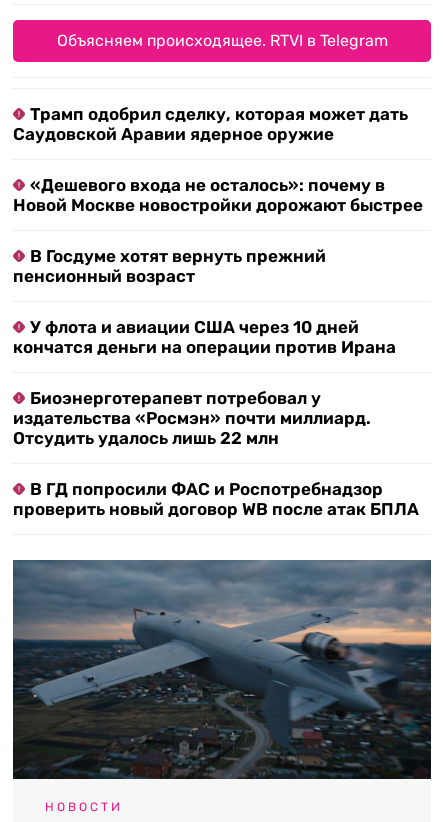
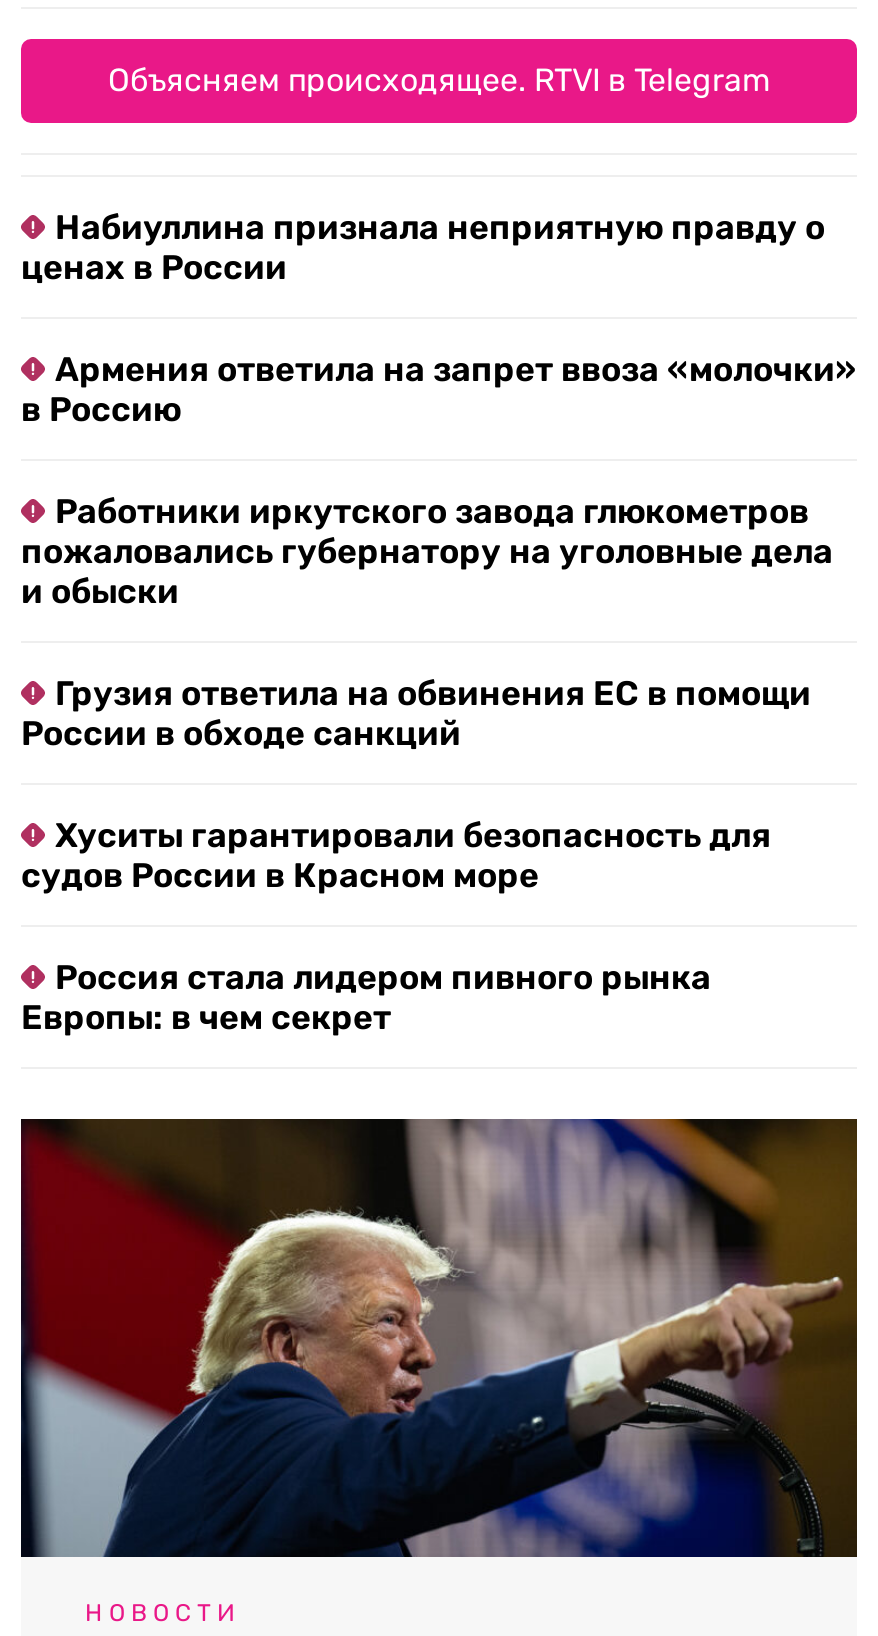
- Трамп одобрил сделку, которая может дать
- Саудовской Аравии ядерное оружие
+ Набиуллина признала неприятную правду о
+ ценах в России

- «Дешевого входа не осталось»: почему в
- Новой Москве новостройки дорожают быстрее
+ Армения ответила на запрет ввоза «молочки»
+ в Россию

- В Госдуме хотят вернуть прежний
- пенсионный возраст
+ Работники иркутского завода глюкометров
+ пожаловались губернатору на уголовные дела
+ и обыски

- У флота и авиации США через 10 дней
- кончатся деньги на операции против Ирана
+ Грузия ответила на обвинения ЕС в помощи
+ России в обходе санкций

- Биоэнерготерапевт потребовал у
- издательства «Росмэн» почти миллиард.
- Отсудить удалось лишь 22 млн
+ Хуситы гарантировали безопасность для
+ судов России в Красном море

- В ГД попросили ФАС и Роспотребнадзор
- проверить новый договор WB после атак БПЛА
+ Россия стала лидером пивного рынка
+ Европы: в чем секрет

- [image]
+ [image]
